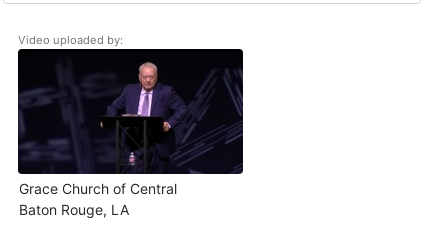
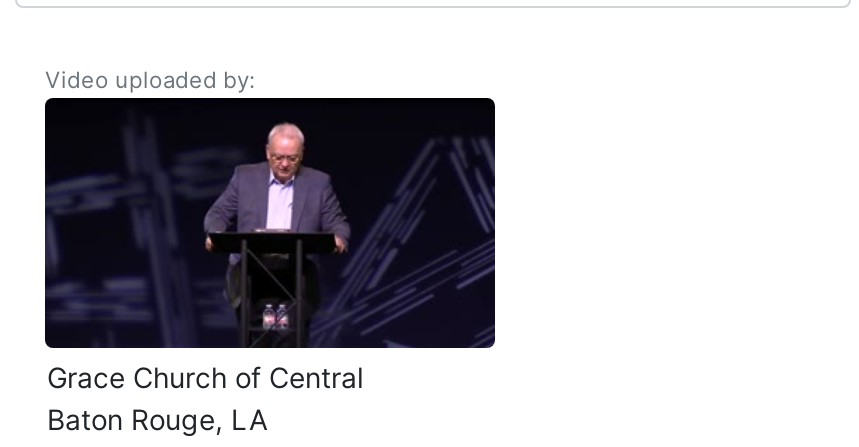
- [image]
+ [image]
